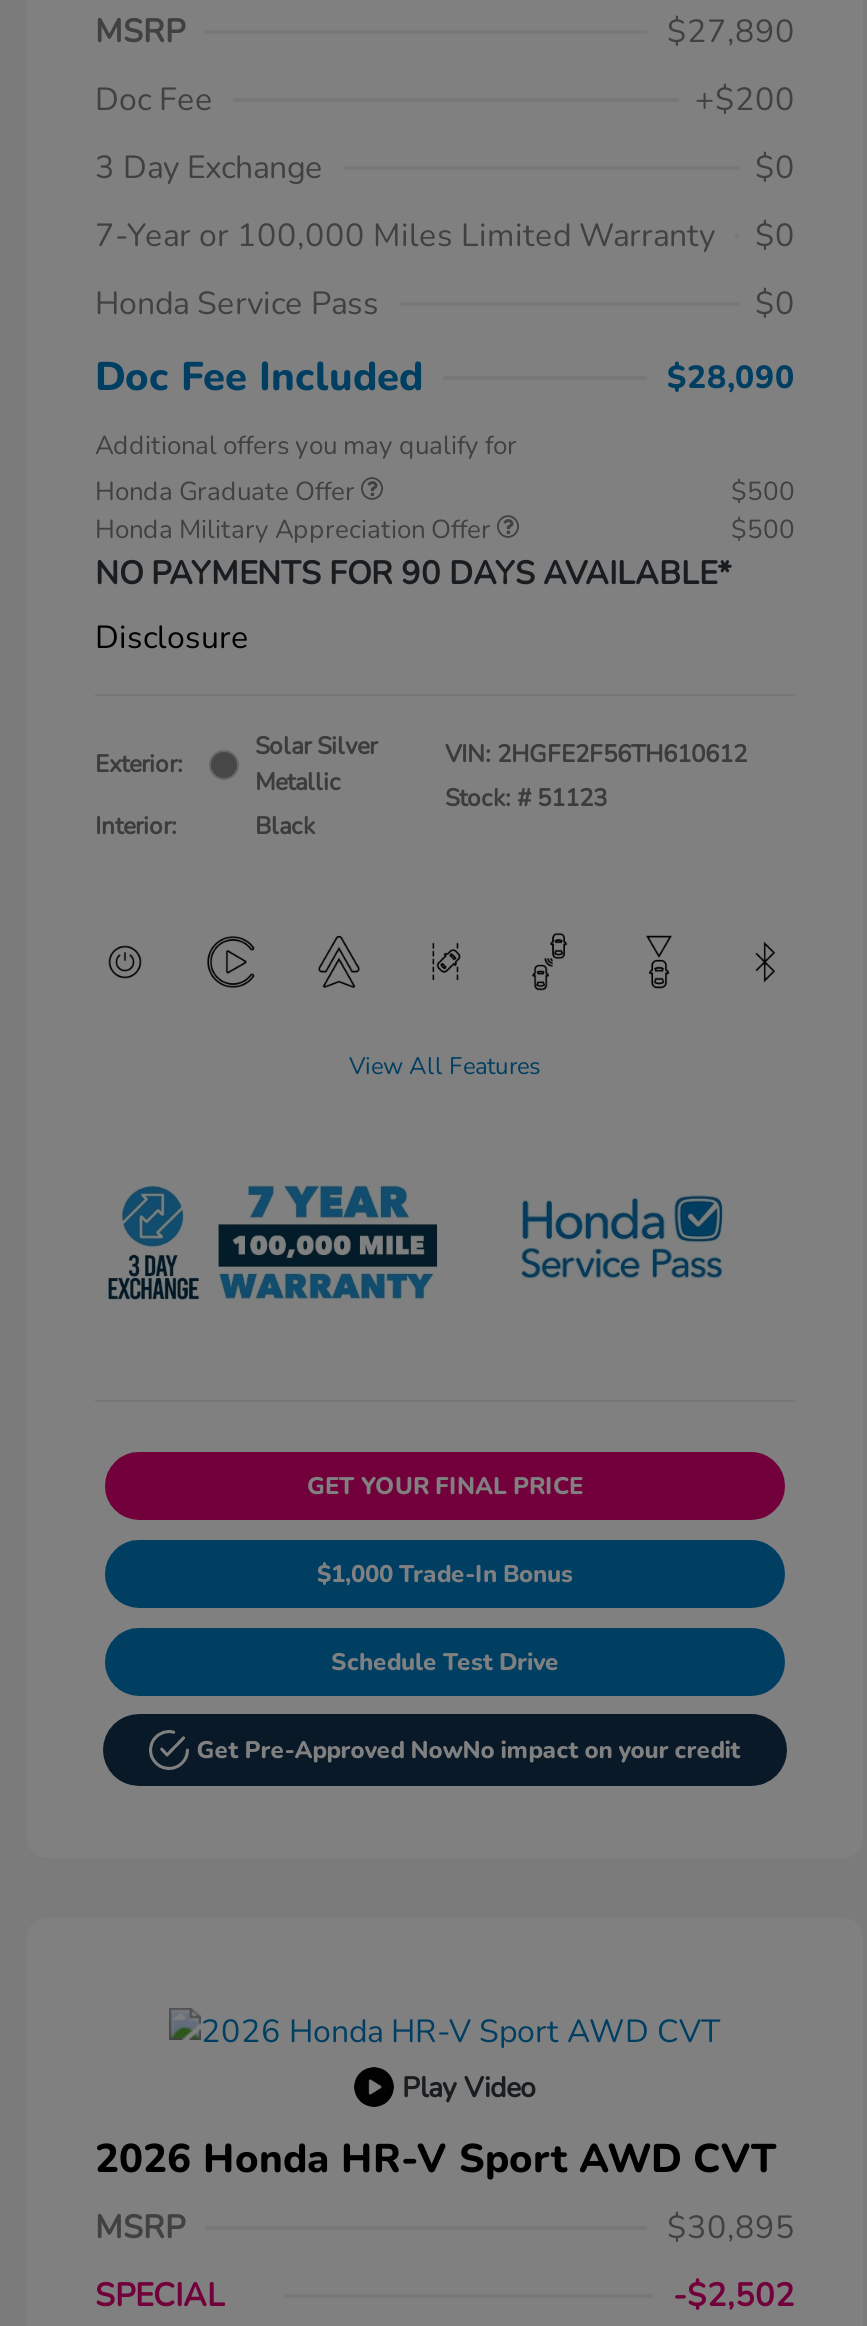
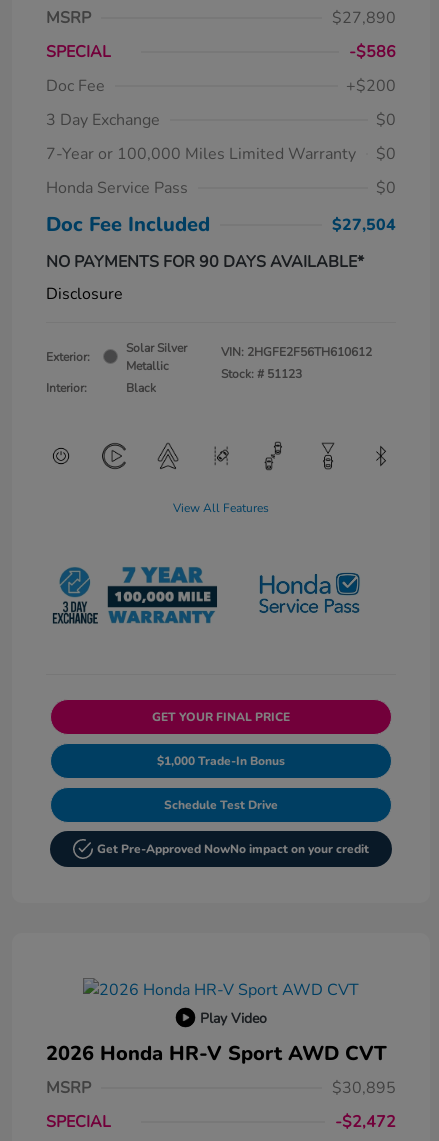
+ SPECIAL
+ -$586

moved down: Doc Fee | +$200 | 3 Day Exchange | ... | $0 | Doc Fee Included

- $28,090
- Additional offers you may qualify for
- Honda Graduate Offer
- $500
- Honda Military Appreciation Offer
- $500
+ $27,504

- -$2,502
+ -$2,472
